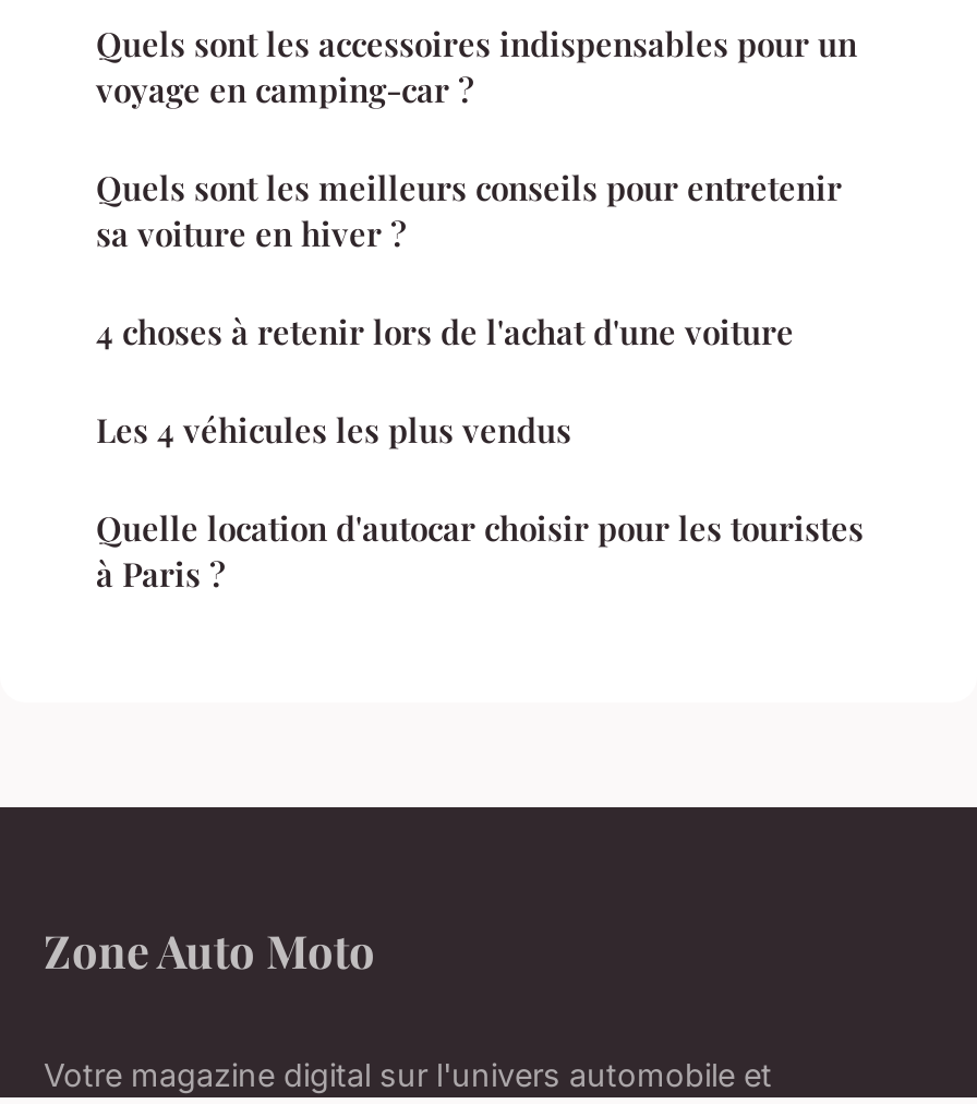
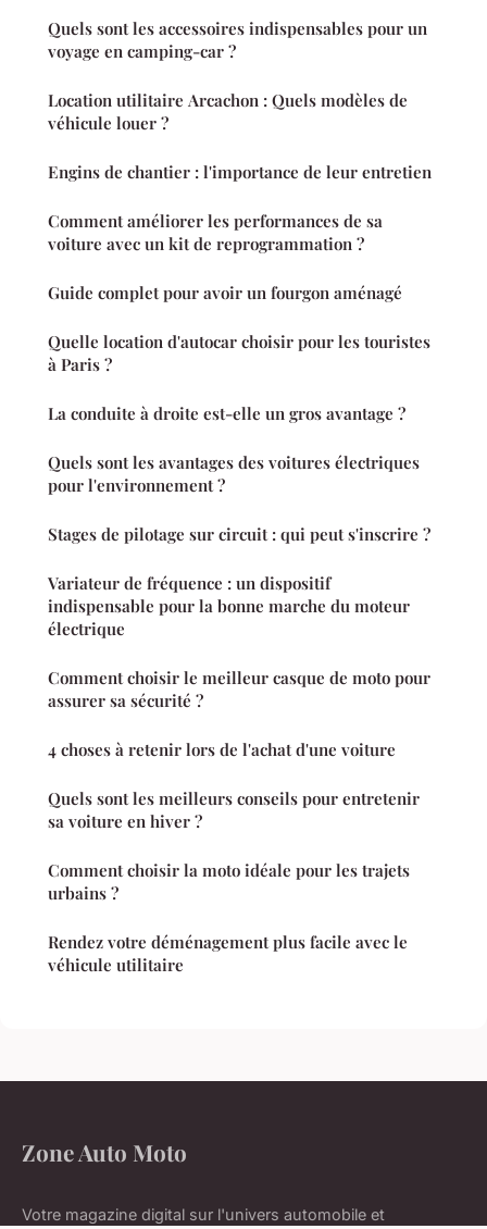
moved down: 4 choses à retenir lors de l'achat d'une voiture | Quels sont les meilleurs conseils pour entretenir | sa voiture en hiver ?

- Les 4 véhicules les plus vendus
+ Location utilitaire Arcachon : Quels modèles de
+ véhicule louer ?
+ Engins de chantier : l'importance de leur entretien
+ Comment améliorer les performances de sa
+ voiture avec un kit de reprogrammation ?
+ Guide complet pour avoir un fourgon aménagé

+ La conduite à droite est-elle un gros avantage ?
+ Quels sont les avantages des voitures électriques
+ pour l'environnement ?
+ Stages de pilotage sur circuit : qui peut s'inscrire ?
+ Variateur de fréquence : un dispositif
+ indispensable pour la bonne marche du moteur
+ électrique
+ Comment choisir le meilleur casque de moto pour
+ assurer sa sécurité ?
+ Comment choisir la moto idéale pour les trajets
+ urbains ?
+ Rendez votre déménagement plus facile avec le
+ véhicule utilitaire
